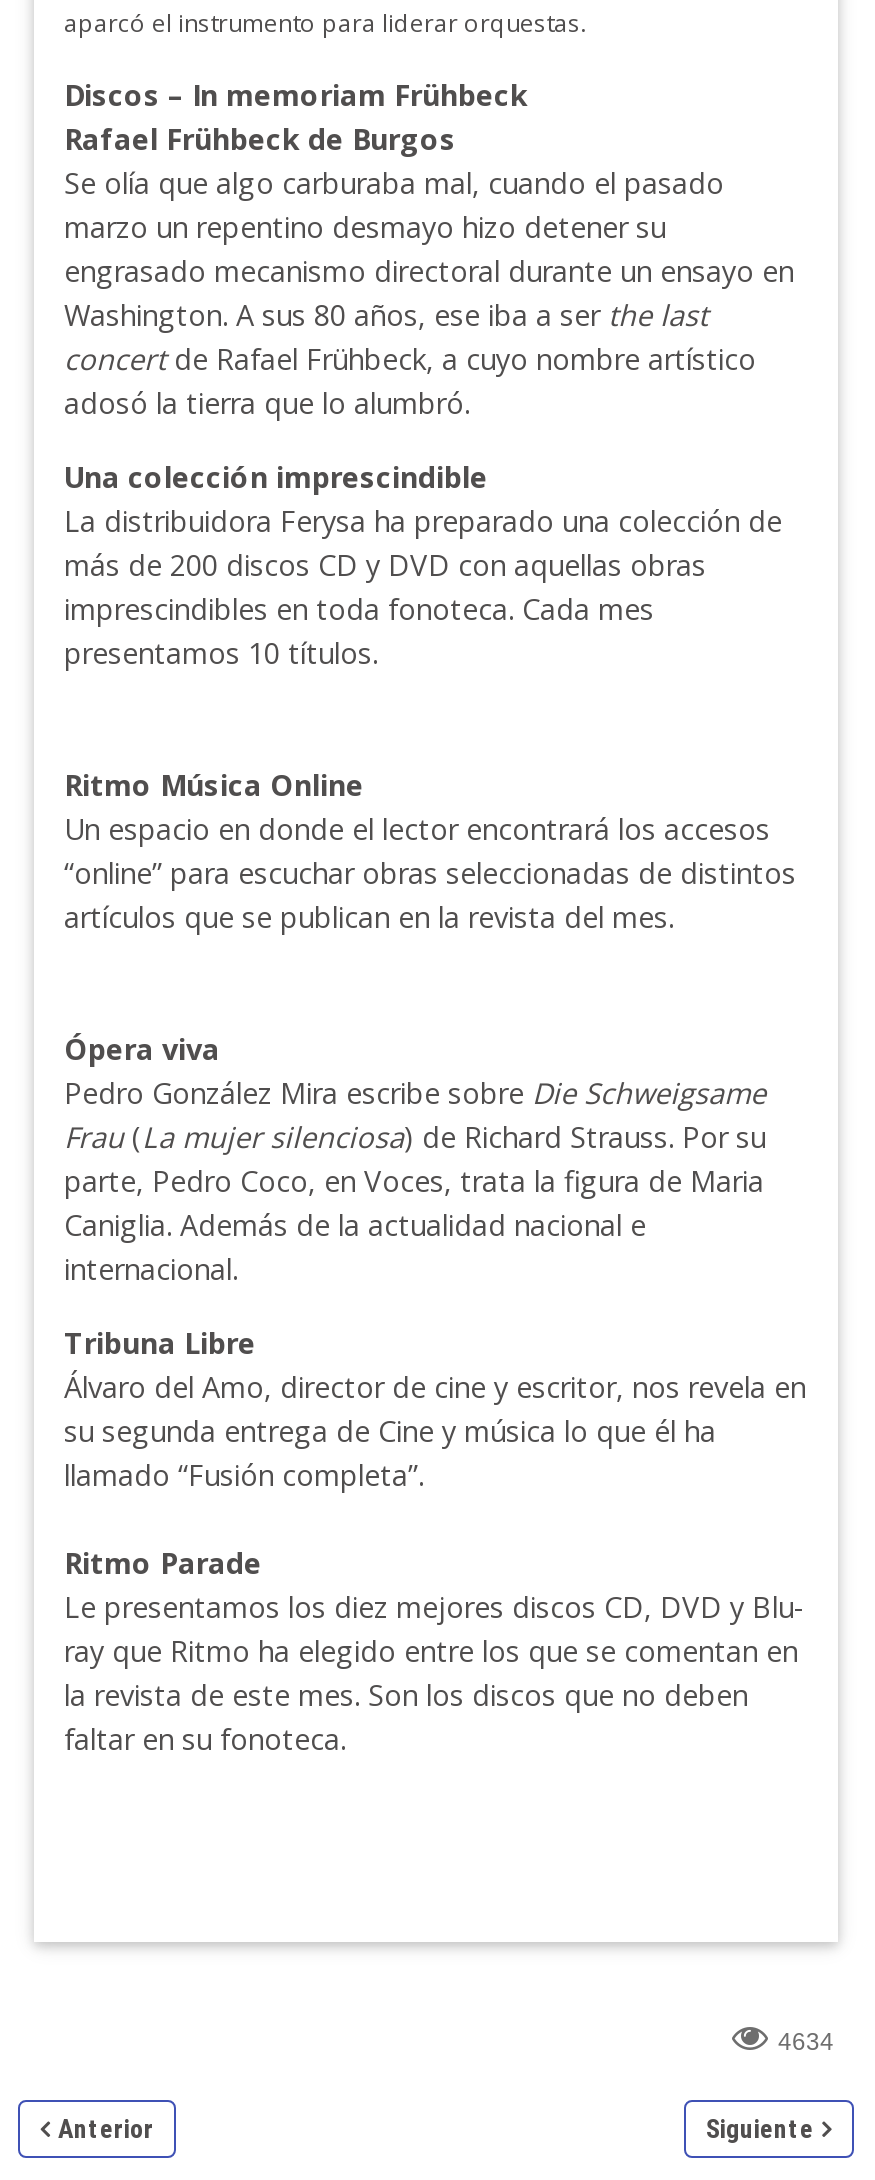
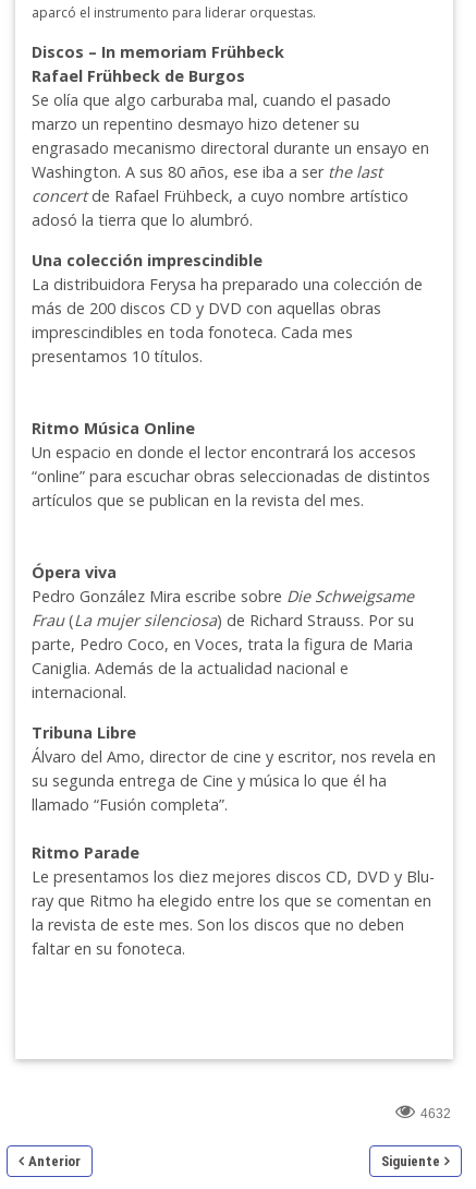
- 4634
+ 4632
